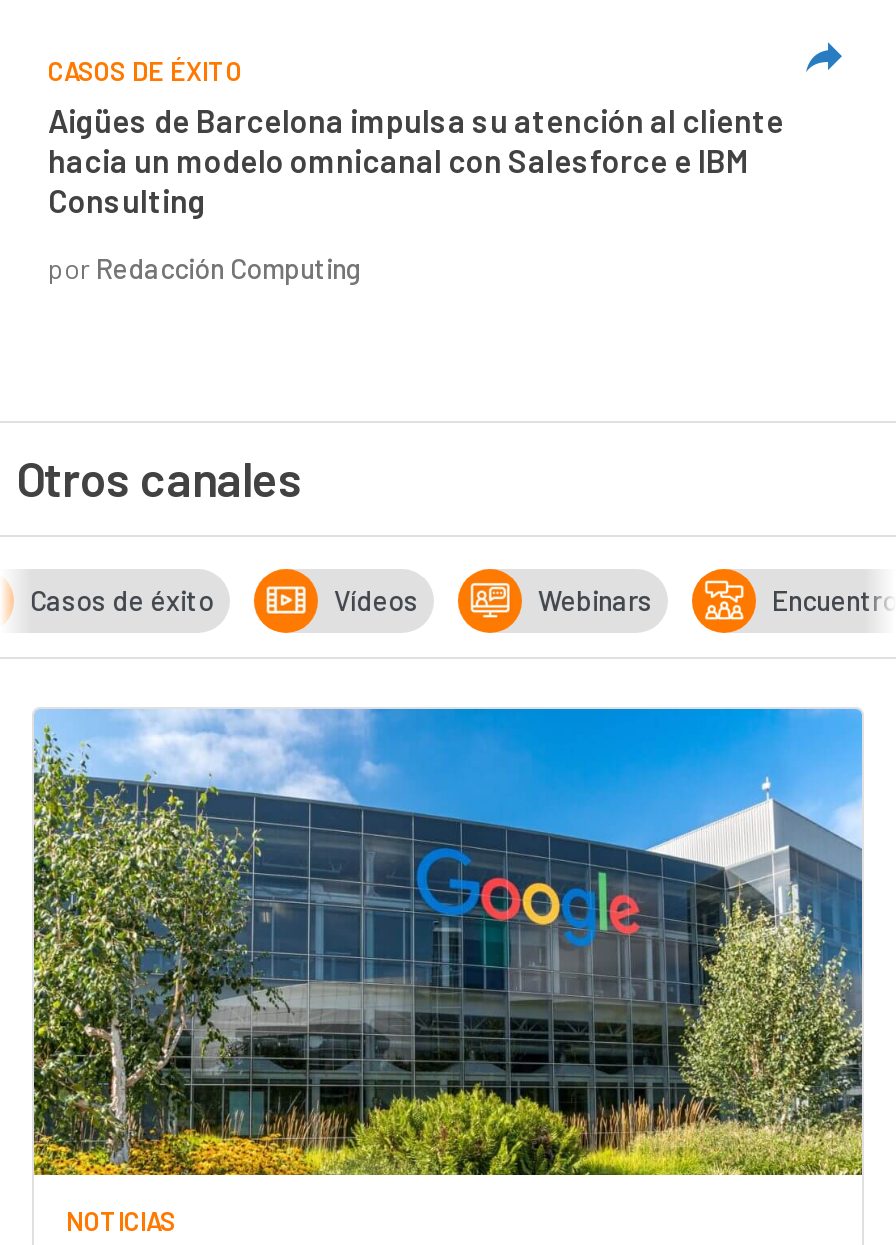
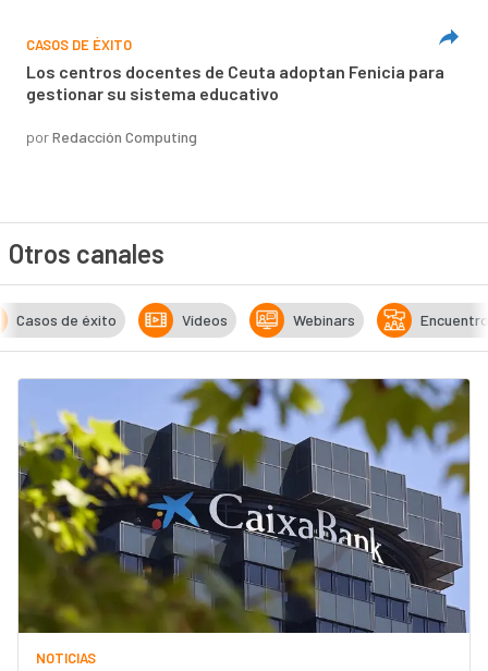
- Aigües de Barcelona impulsa su atención al cliente
- hacia un modelo omnicanal con Salesforce e IBM
- Consulting
+ Los centros docentes de Ceuta adoptan Fenicia para
+ gestionar su sistema educativo

- [image]
+ [image]
